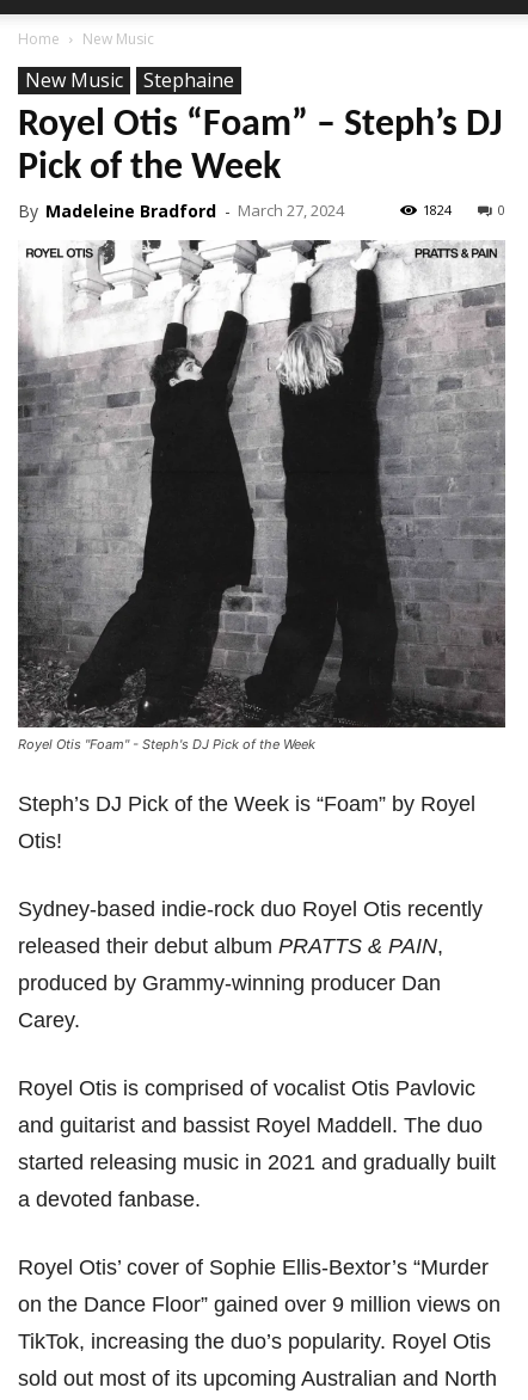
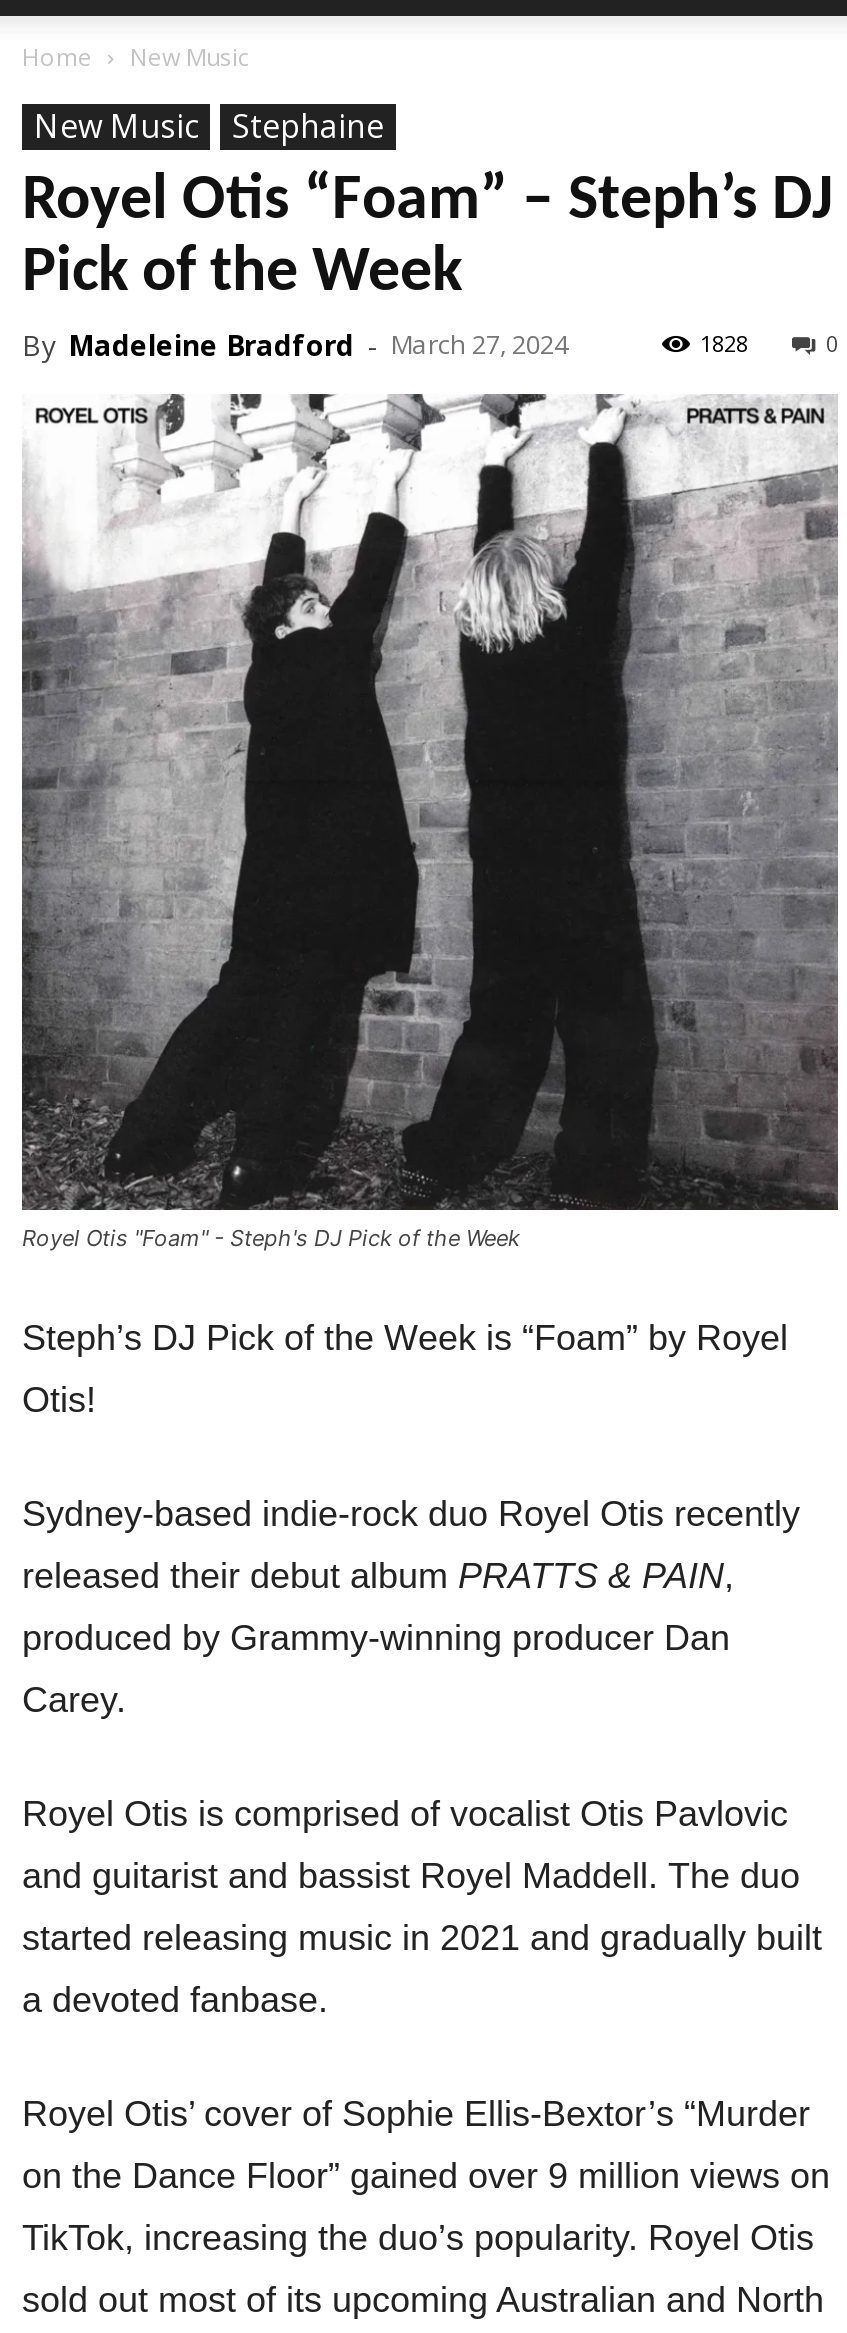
- 1824
+ 1828
